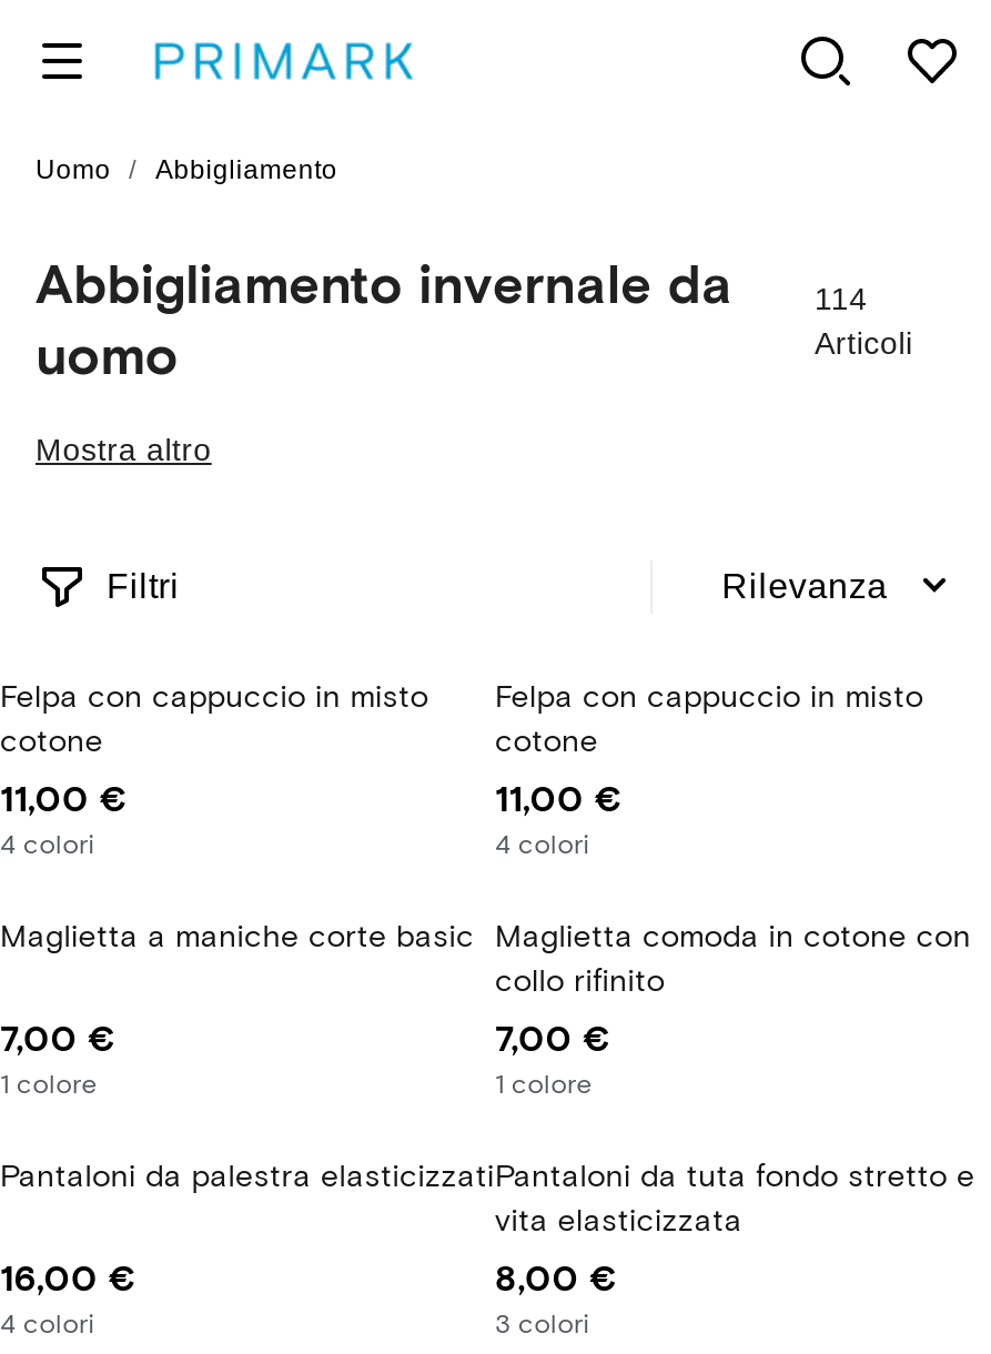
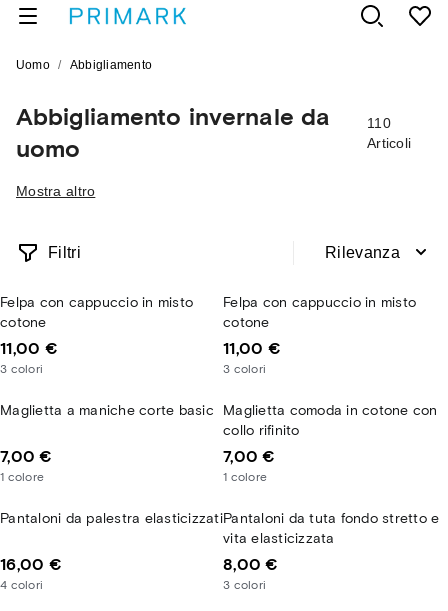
- 114
+ 110

- 4 colori
+ 3 colori

- 4 colori
+ 3 colori
